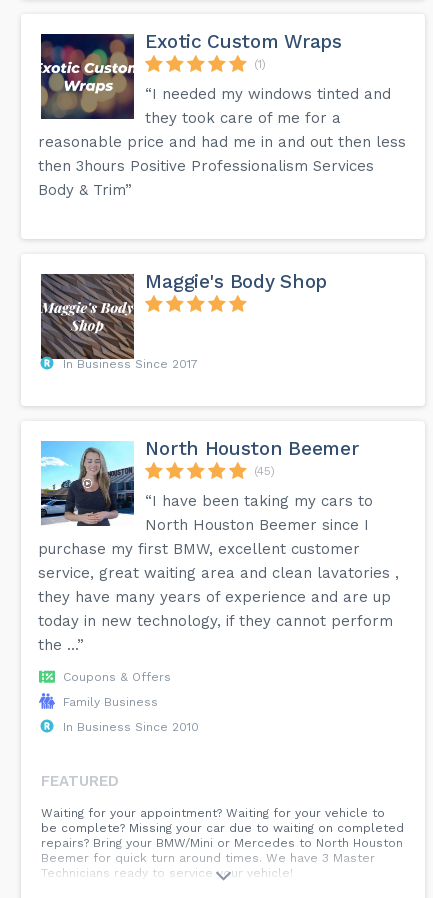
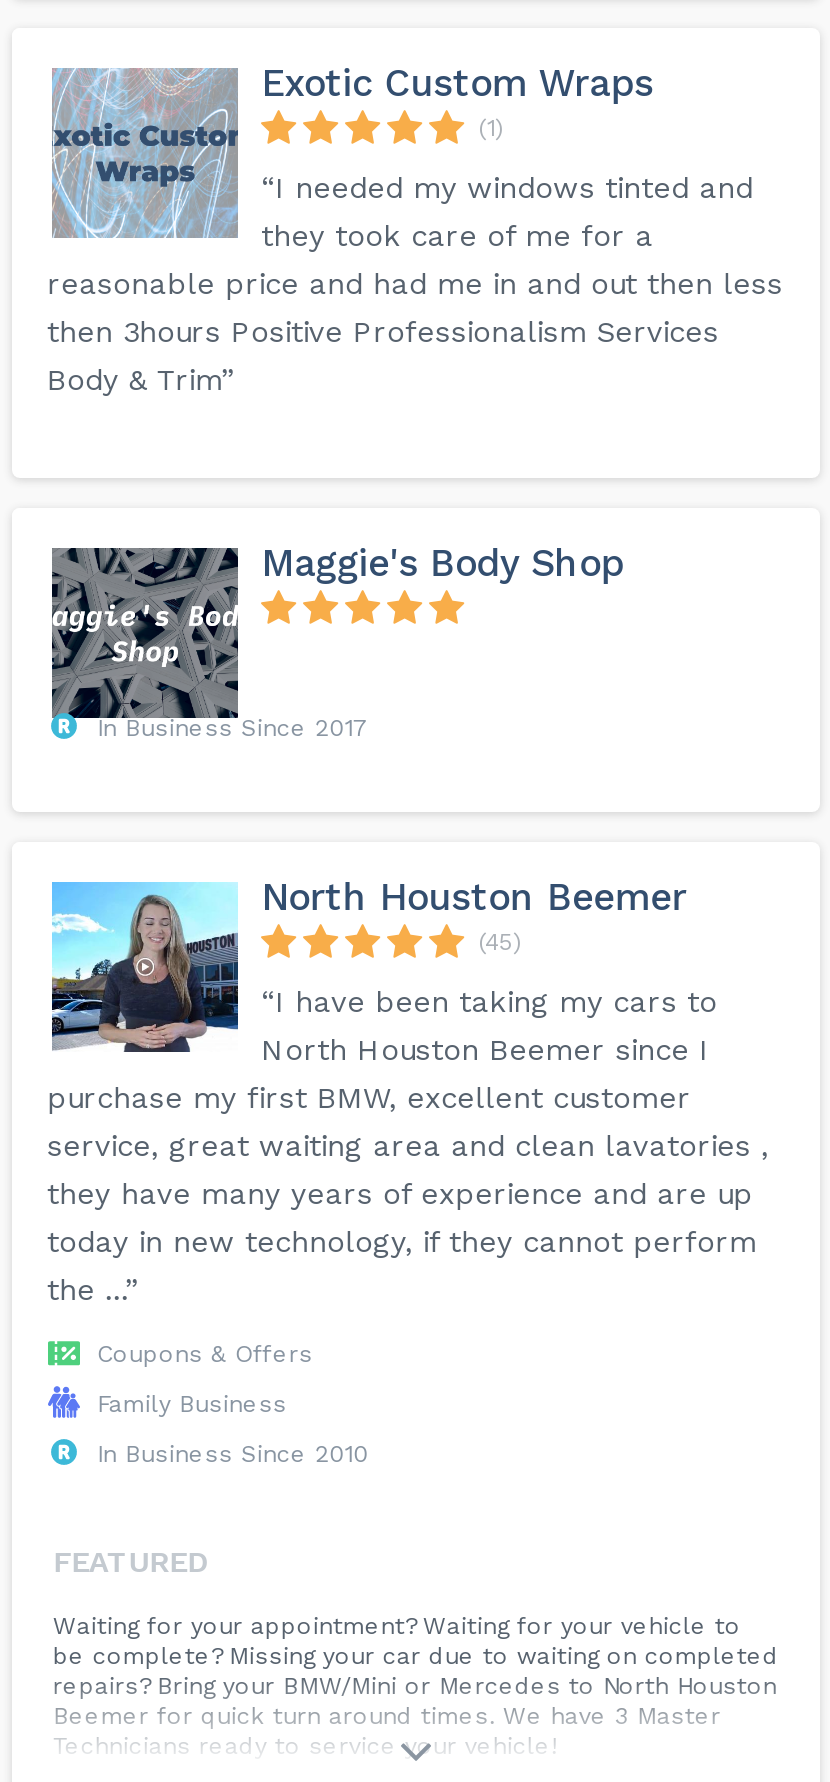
- [image]
+ [image]

- [image]
+ [image]
